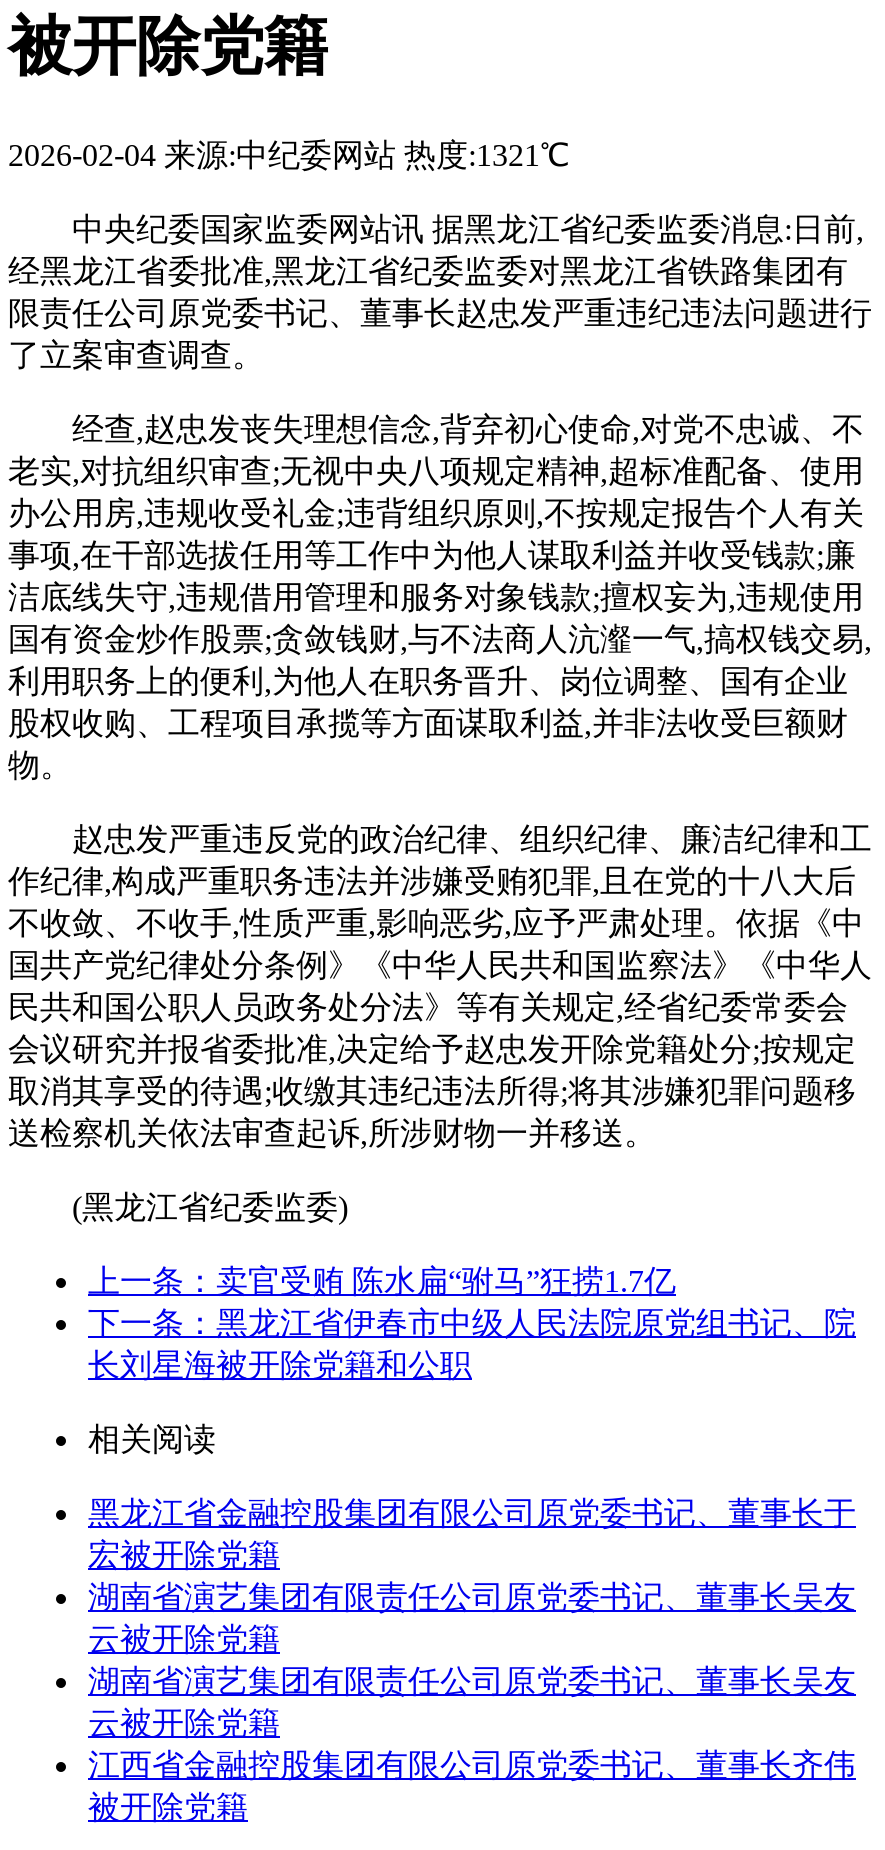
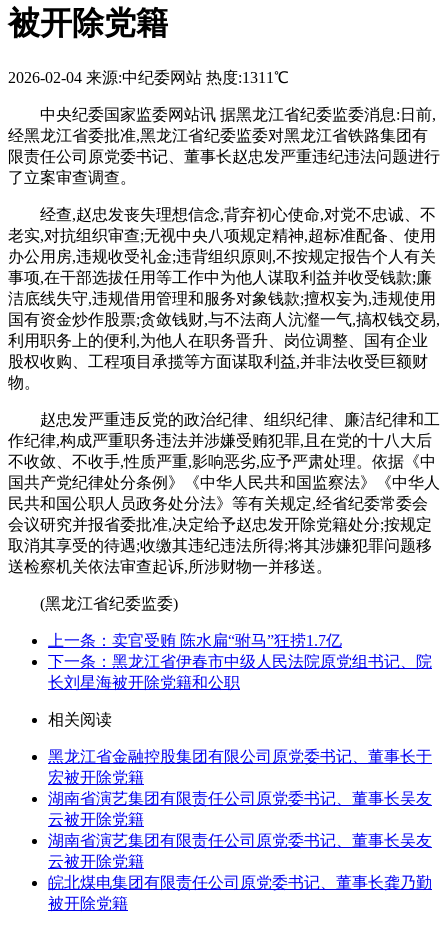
- 2026-02-04来源:中纪委网站 热度:1321℃
+ 2026-02-04来源:中纪委网站 热度:1311℃

- 江西省金融控股集团有限公司原党委书记、董事长齐伟
+ 皖北煤电集团有限责任公司原党委书记、董事长龚乃勤
